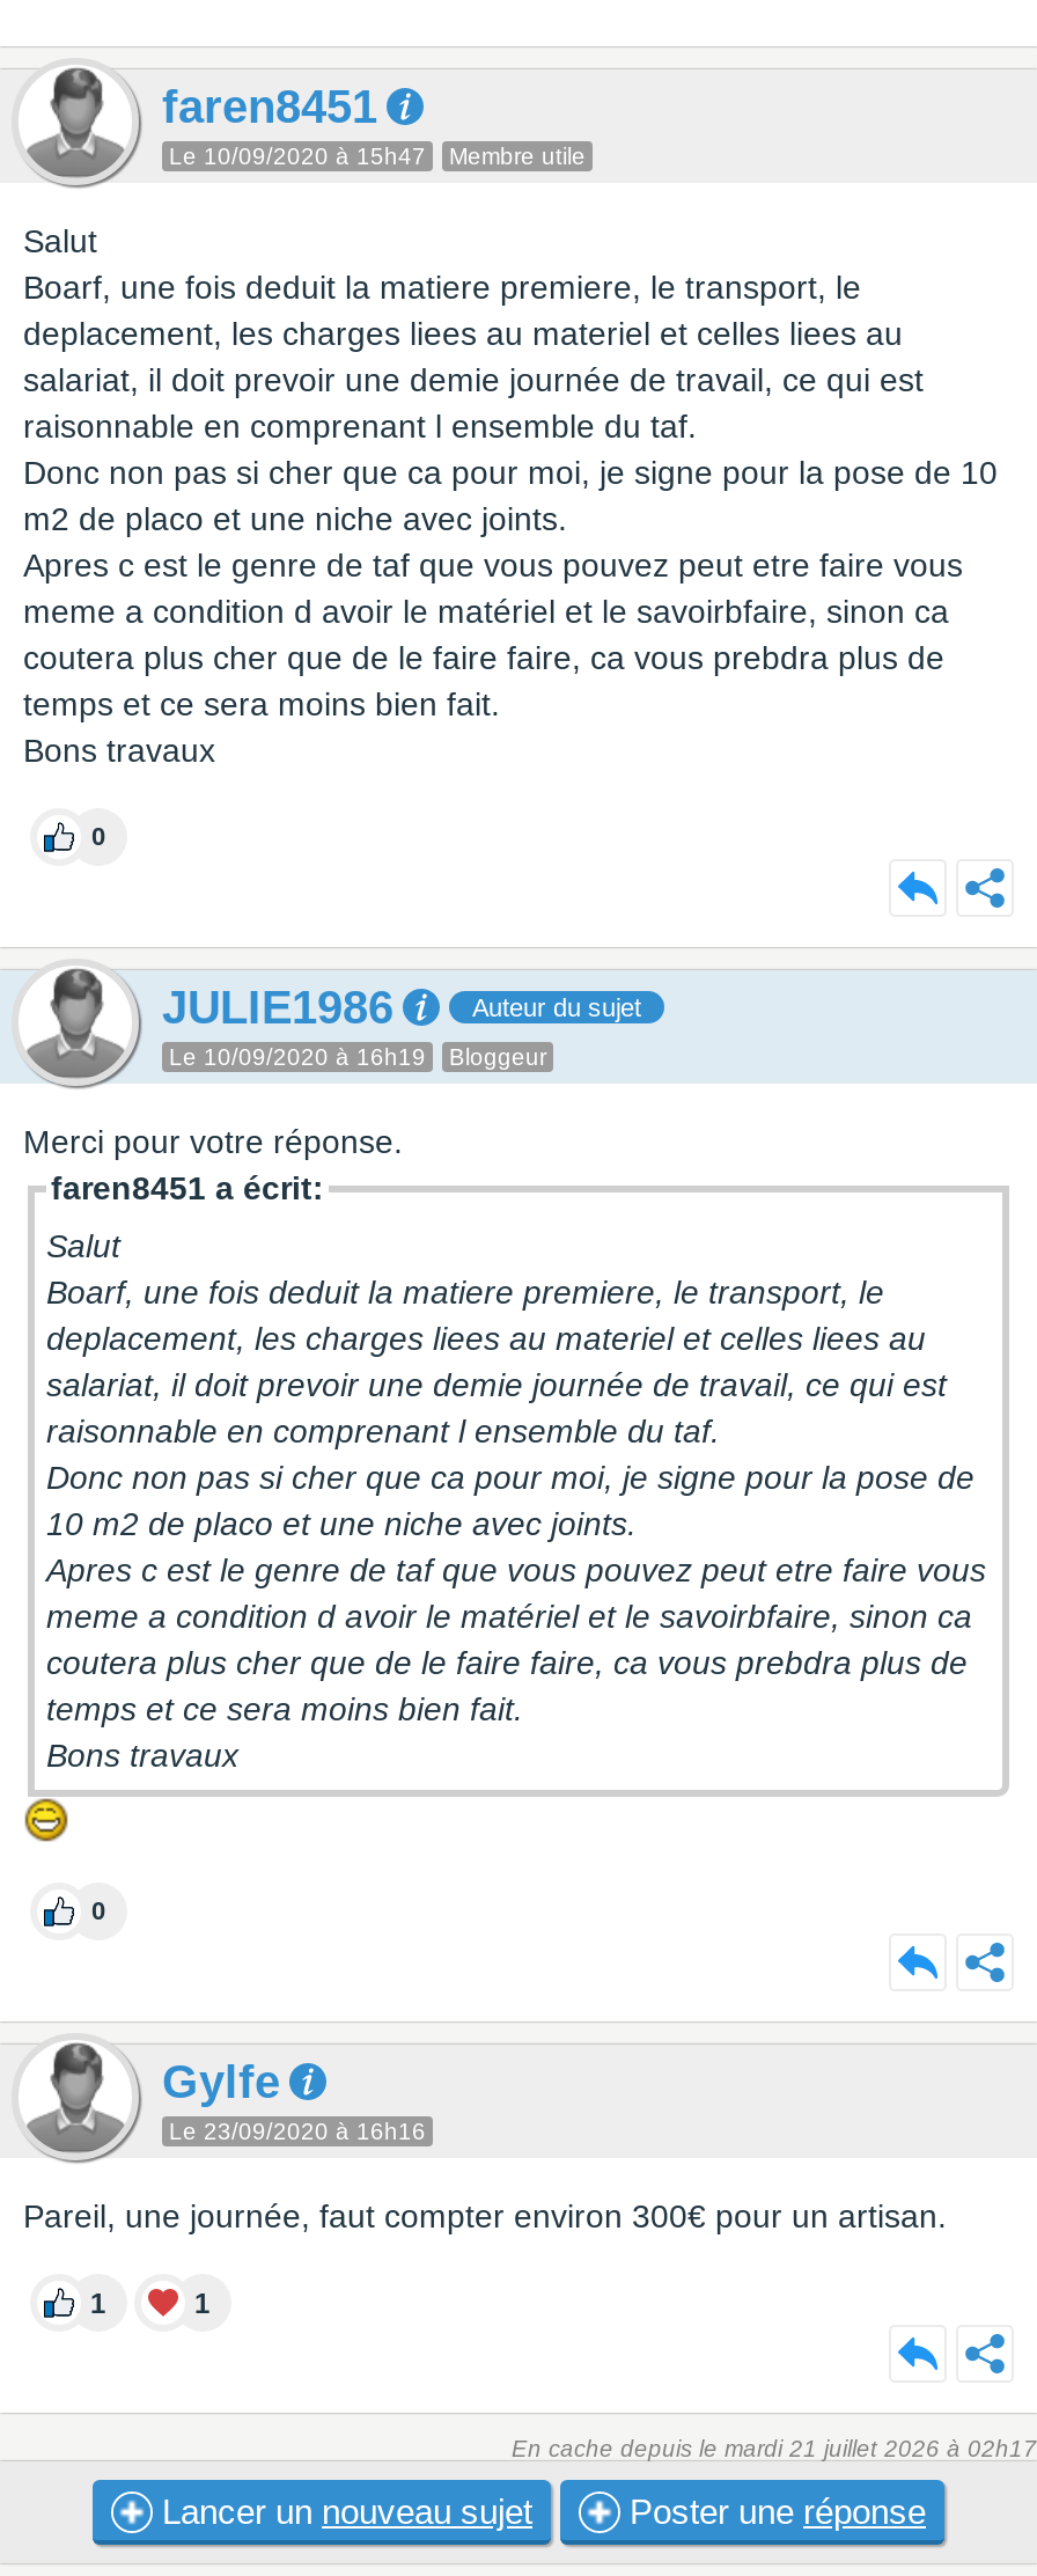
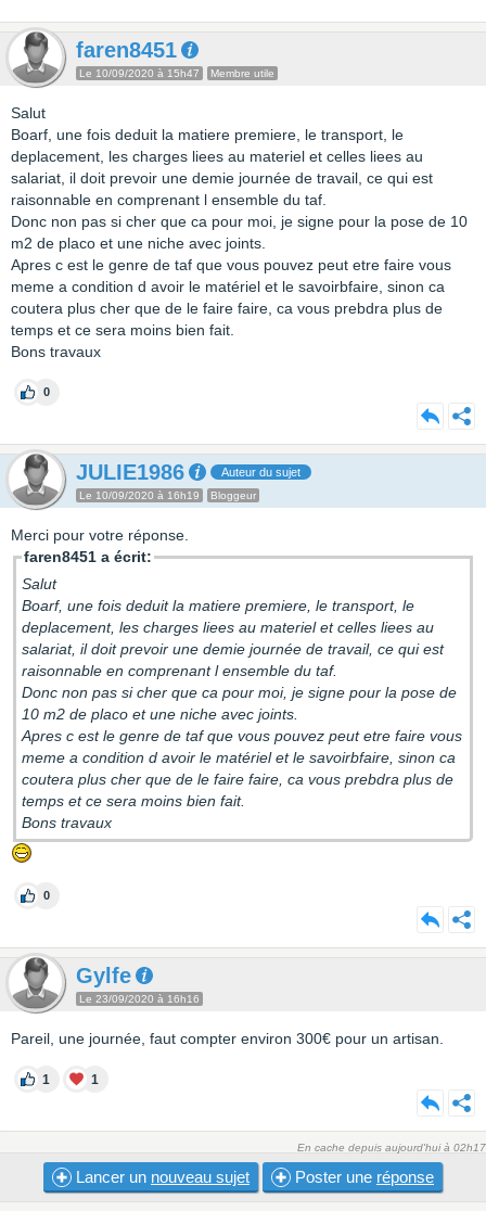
- En cache depuis le mardi 21 juillet 2026 à 02h17
+ En cache depuis aujourd'hui à 02h17
